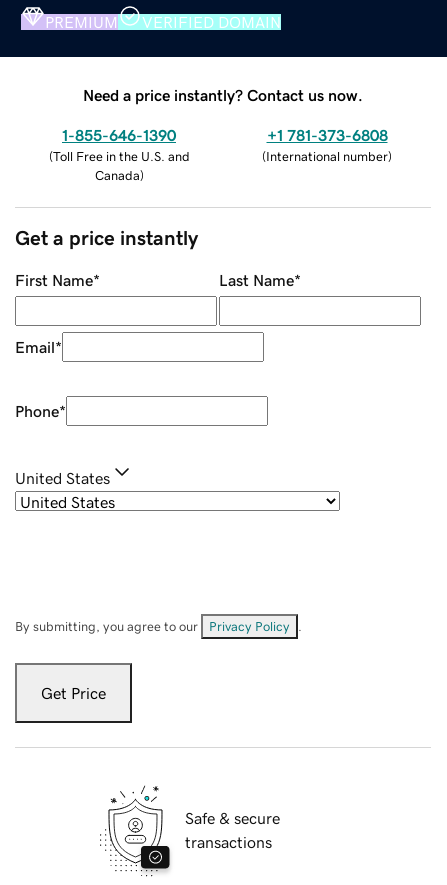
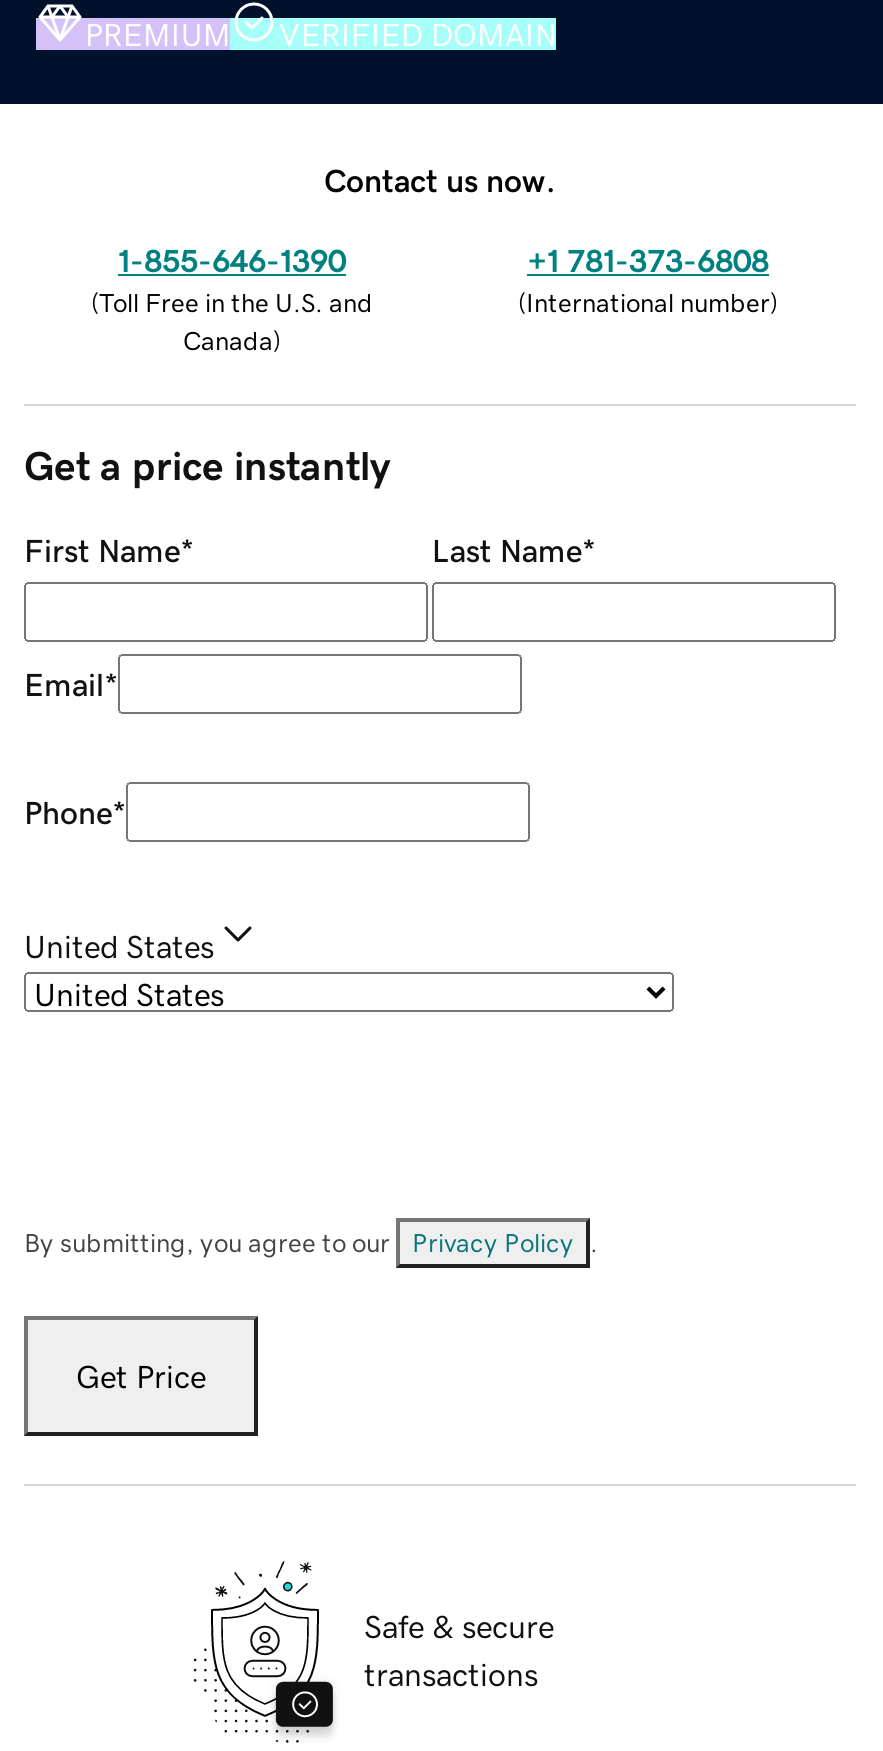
- Need a price instantly? Contact us now.
+ Contact us now.
